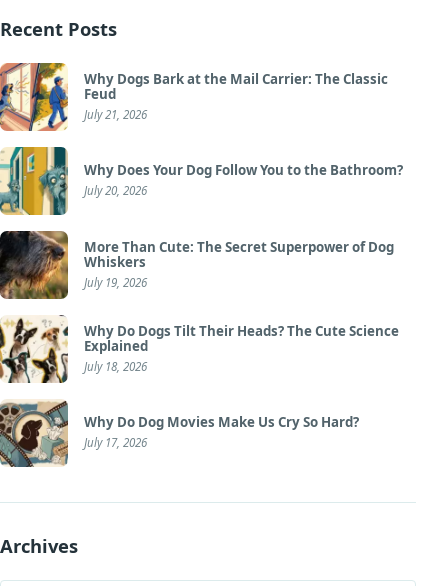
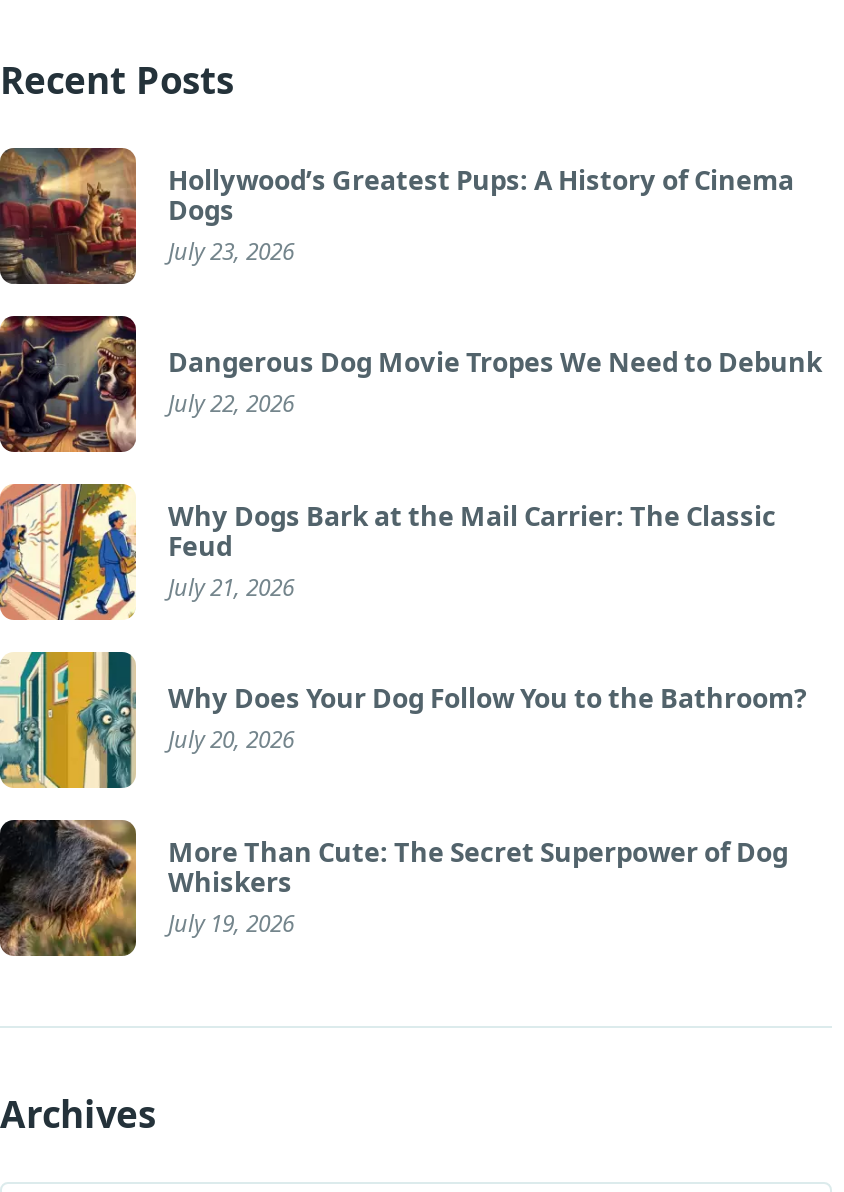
+ [image]
+ Hollywood’s Greatest Pups: A History of Cinema
+ Dogs
+ July 23, 2026
+ Dangerous Dog Movie Tropes We Need to Debunk
+ July 22, 2026

+ [image]

moved down: [image] | Why Dogs Bark at the Mail Carrier: The Classic | Feud | ... | Whiskers | July 19, 2026

- [image]
- Why Do Dogs Tilt Their Heads? The Cute Science
- Explained
- July 18, 2026
- Why Do Dog Movies Make Us Cry So Hard?
- July 17, 2026

- [image]
